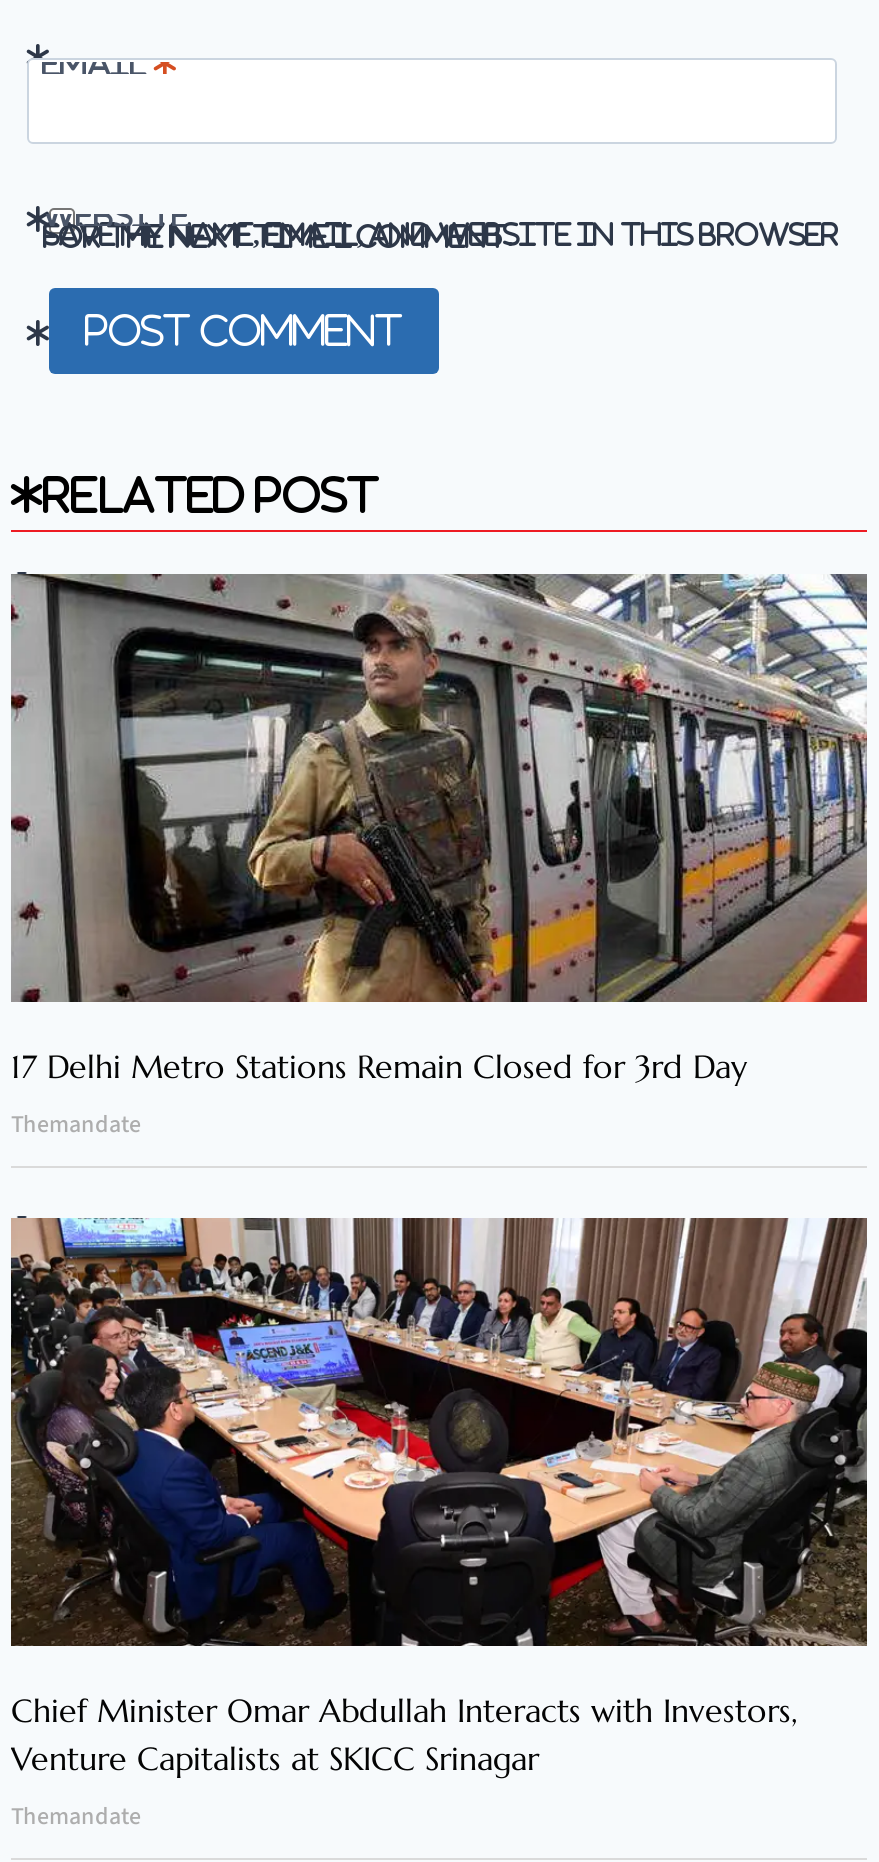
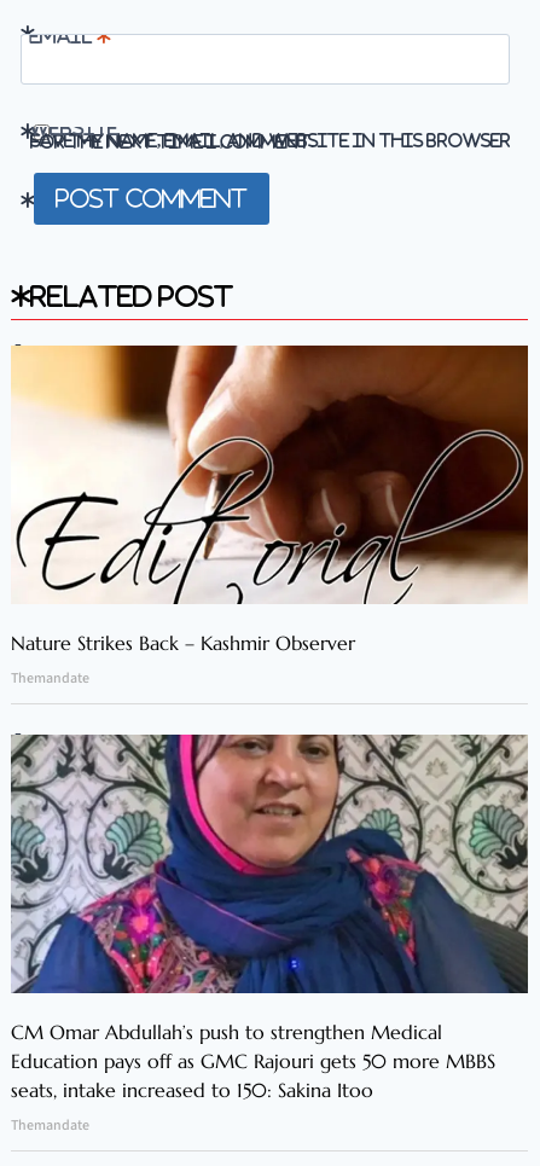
- [image]
- 17 Delhi Metro Stations Remain Closed for 3rd Day
+ [image]
+ Nature Strikes Back – Kashmir Observer

- [image]
- Chief Minister Omar Abdullah Interacts with Investors,
- Venture Capitalists at SKICC Srinagar
+ [image]
+ CM Omar Abdullah’s push to strengthen Medical
+ Education pays off as GMC Rajouri gets 50 more MBBS
+ seats, intake increased to 150: Sakina Itoo
